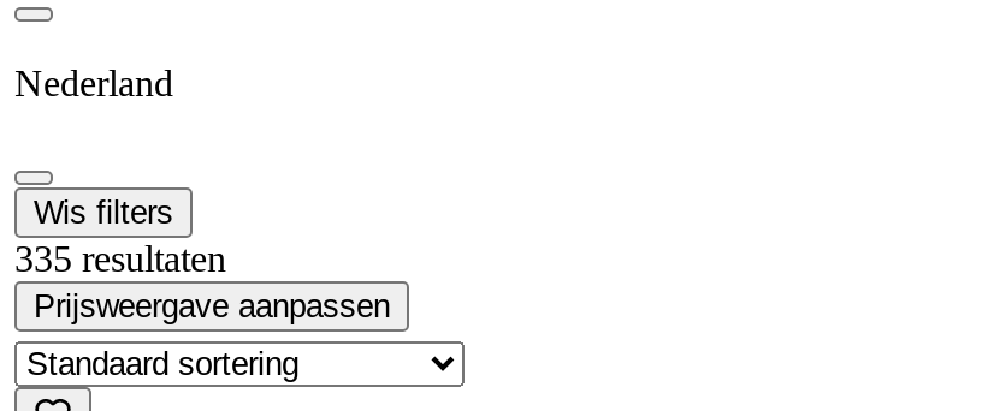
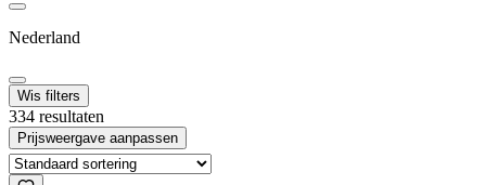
- 335 resultaten
+ 334 resultaten
